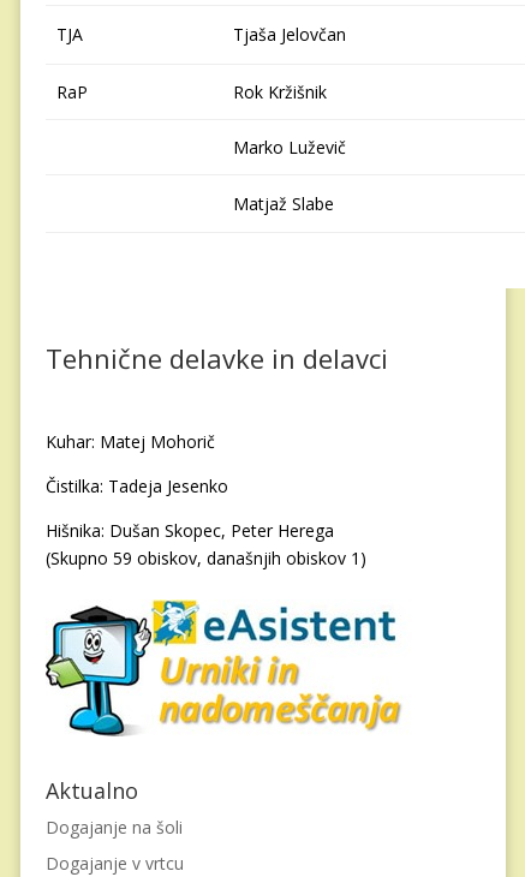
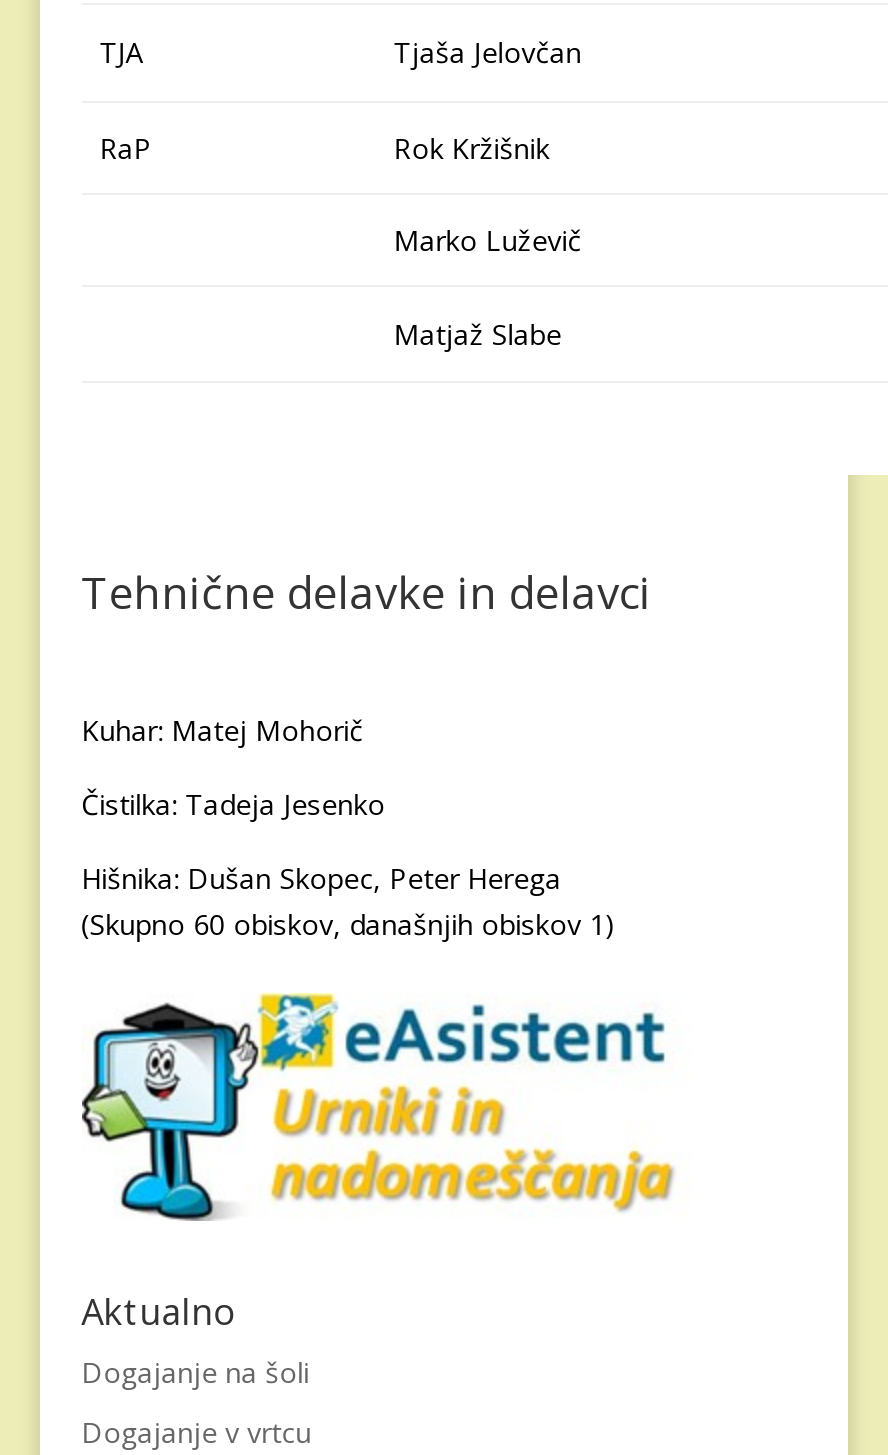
- (Skupno 59 obiskov, današnjih obiskov 1)
+ (Skupno 60 obiskov, današnjih obiskov 1)
